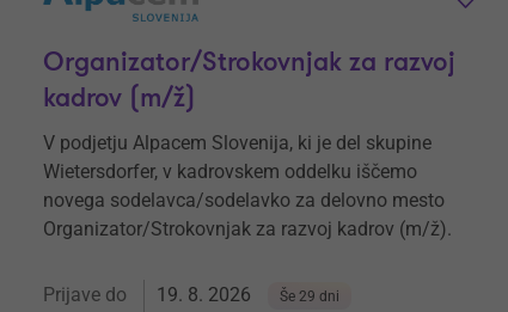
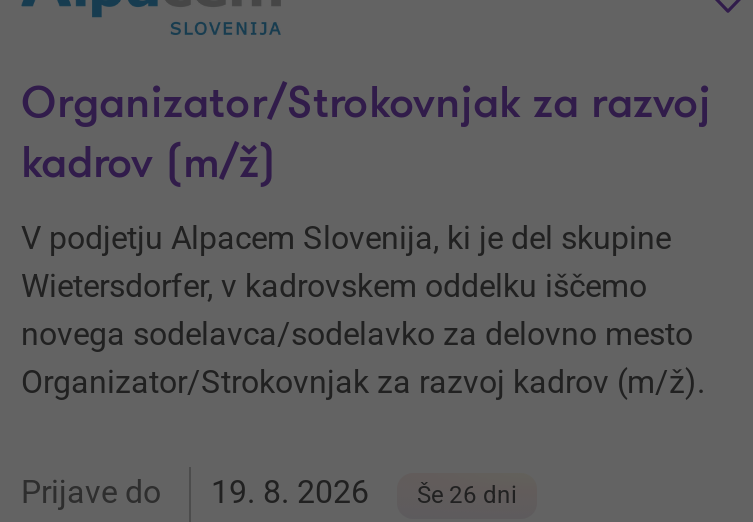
- Prijave do 19. 8. 2026 Še 29 dni
+ Prijave do 19. 8. 2026 Še 26 dni
